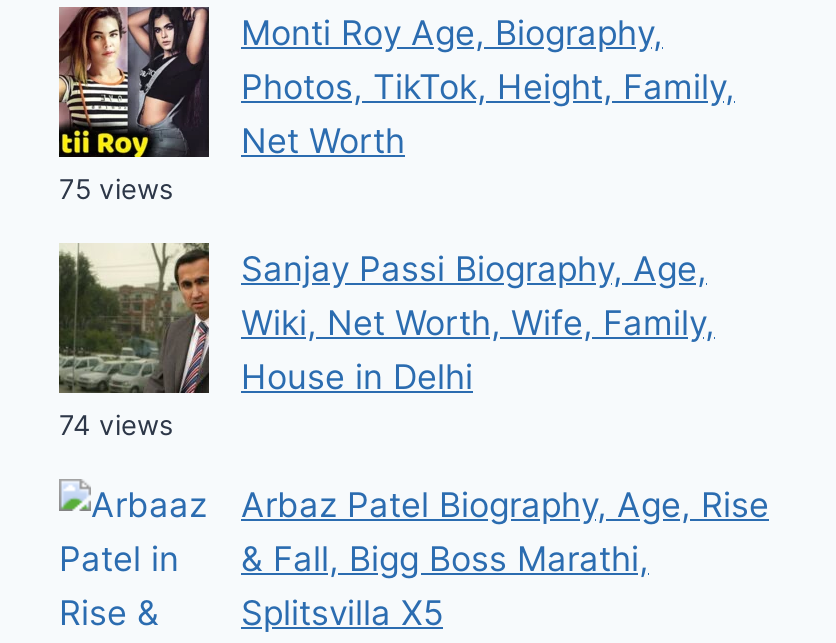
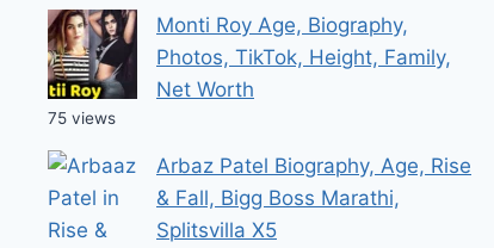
- [image]
- Sanjay Passi Biography, Age,
- Wiki, Net Worth, Wife, Family,
- House in Delhi
- 74 views
